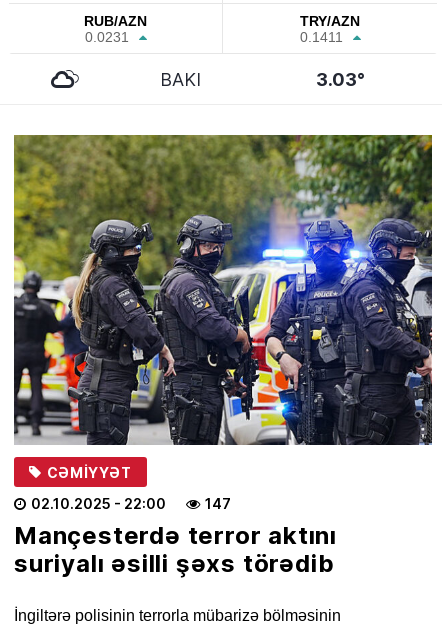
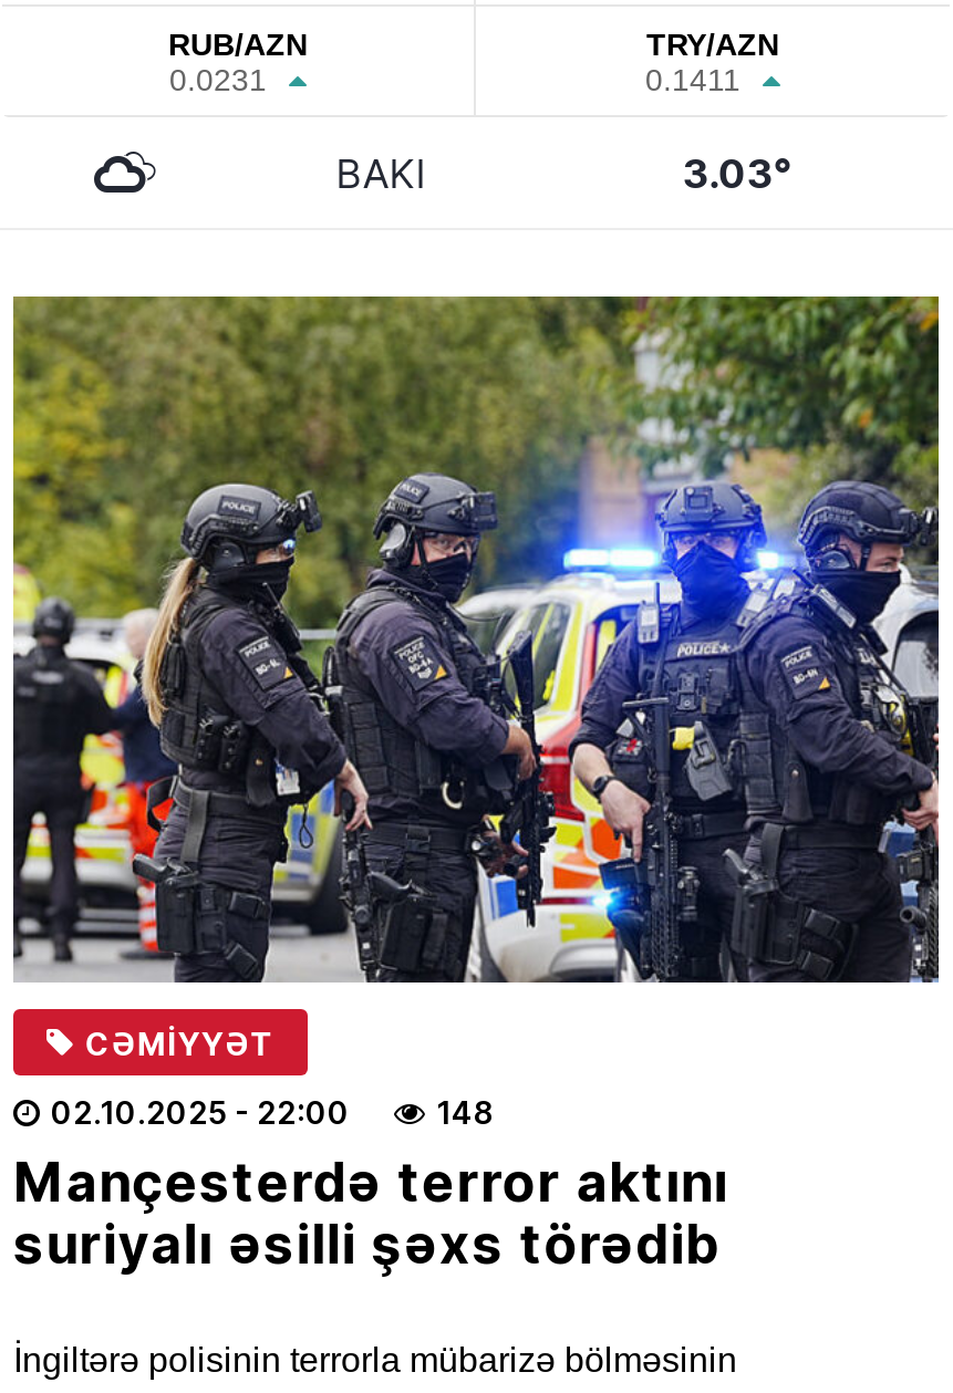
- 147
+ 148
